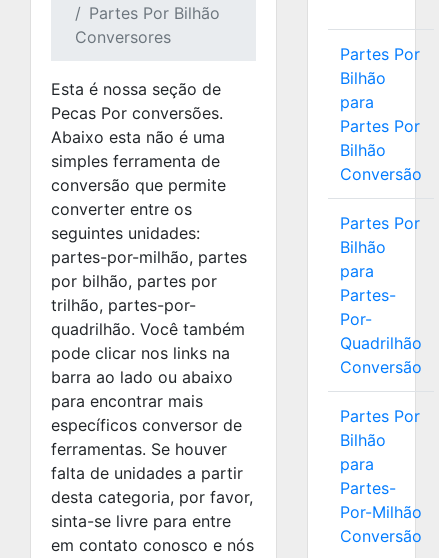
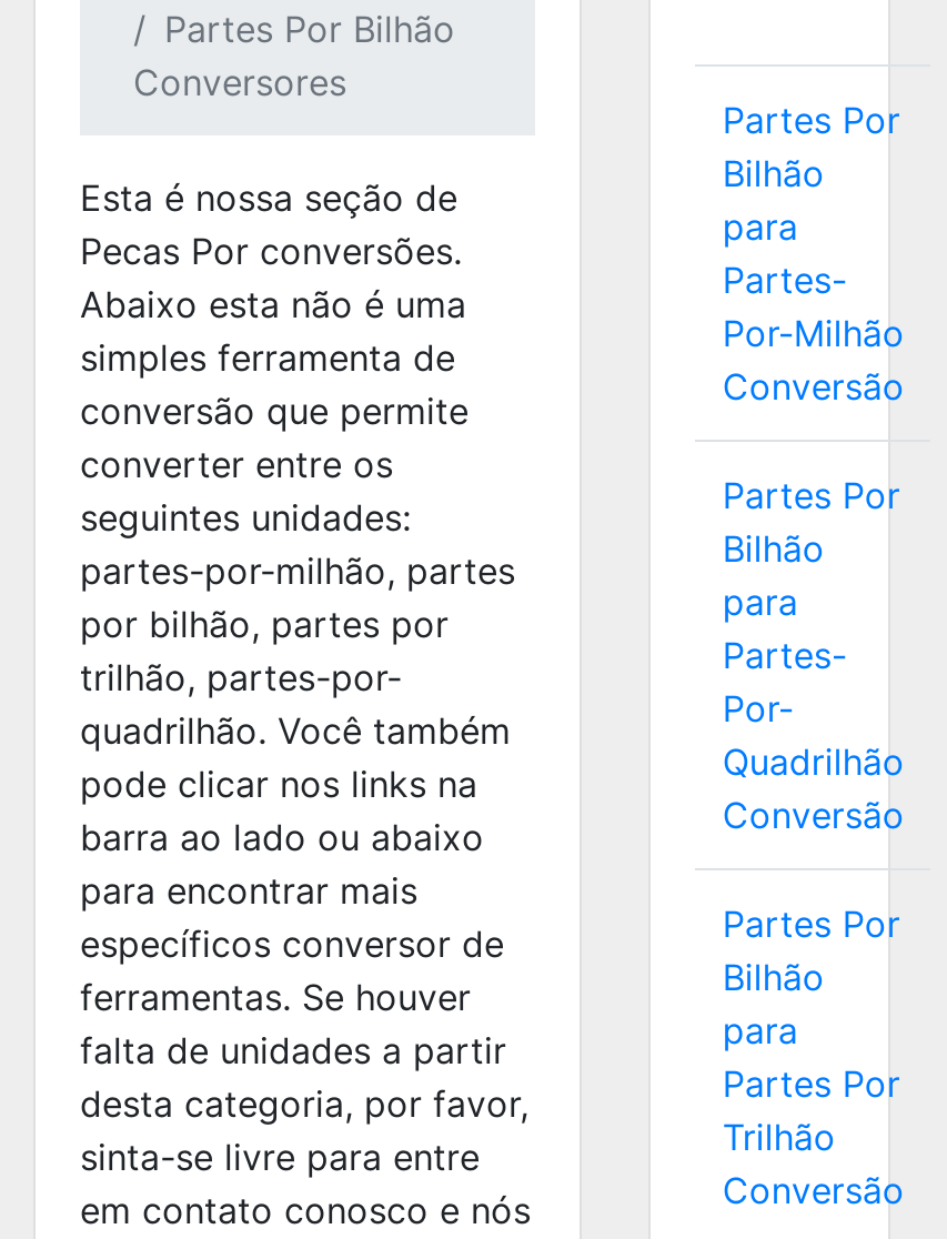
- Partes Por
- Bilhão
+ Partes-
+ Por-Milhão

- Partes-
- Por-Milhão
+ Partes Por
+ Trilhão
